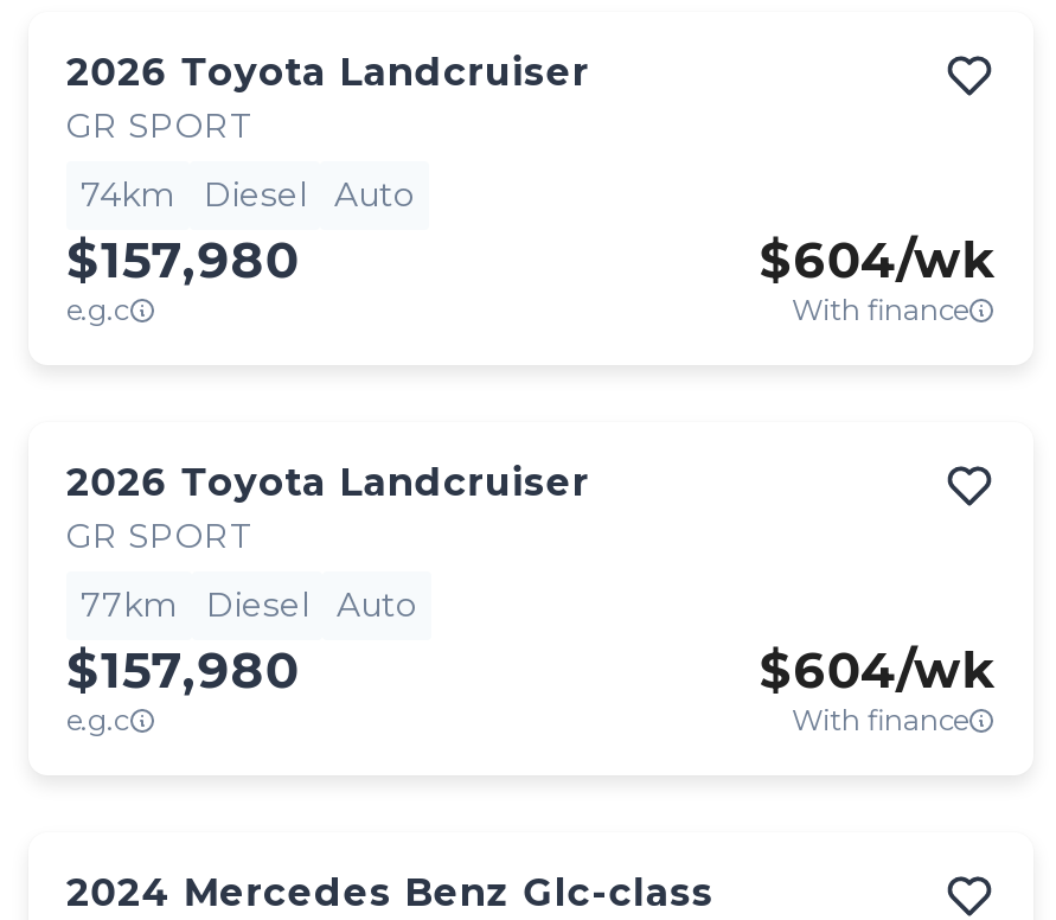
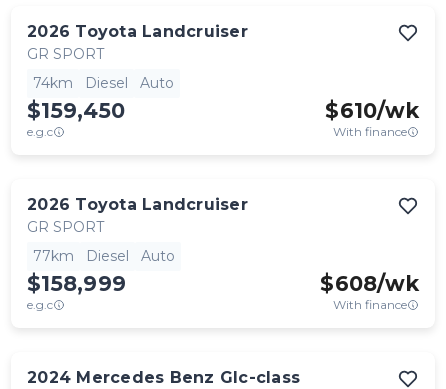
- $157,980
+ $159,450

- $604/wk
+ $610/wk

- $157,980
+ $158,999

- $604/wk
+ $608/wk
